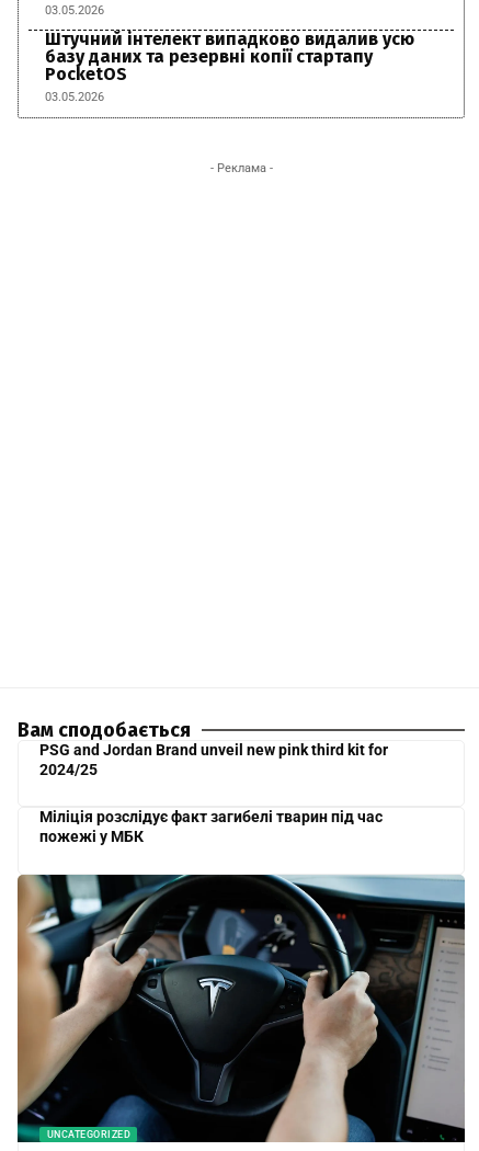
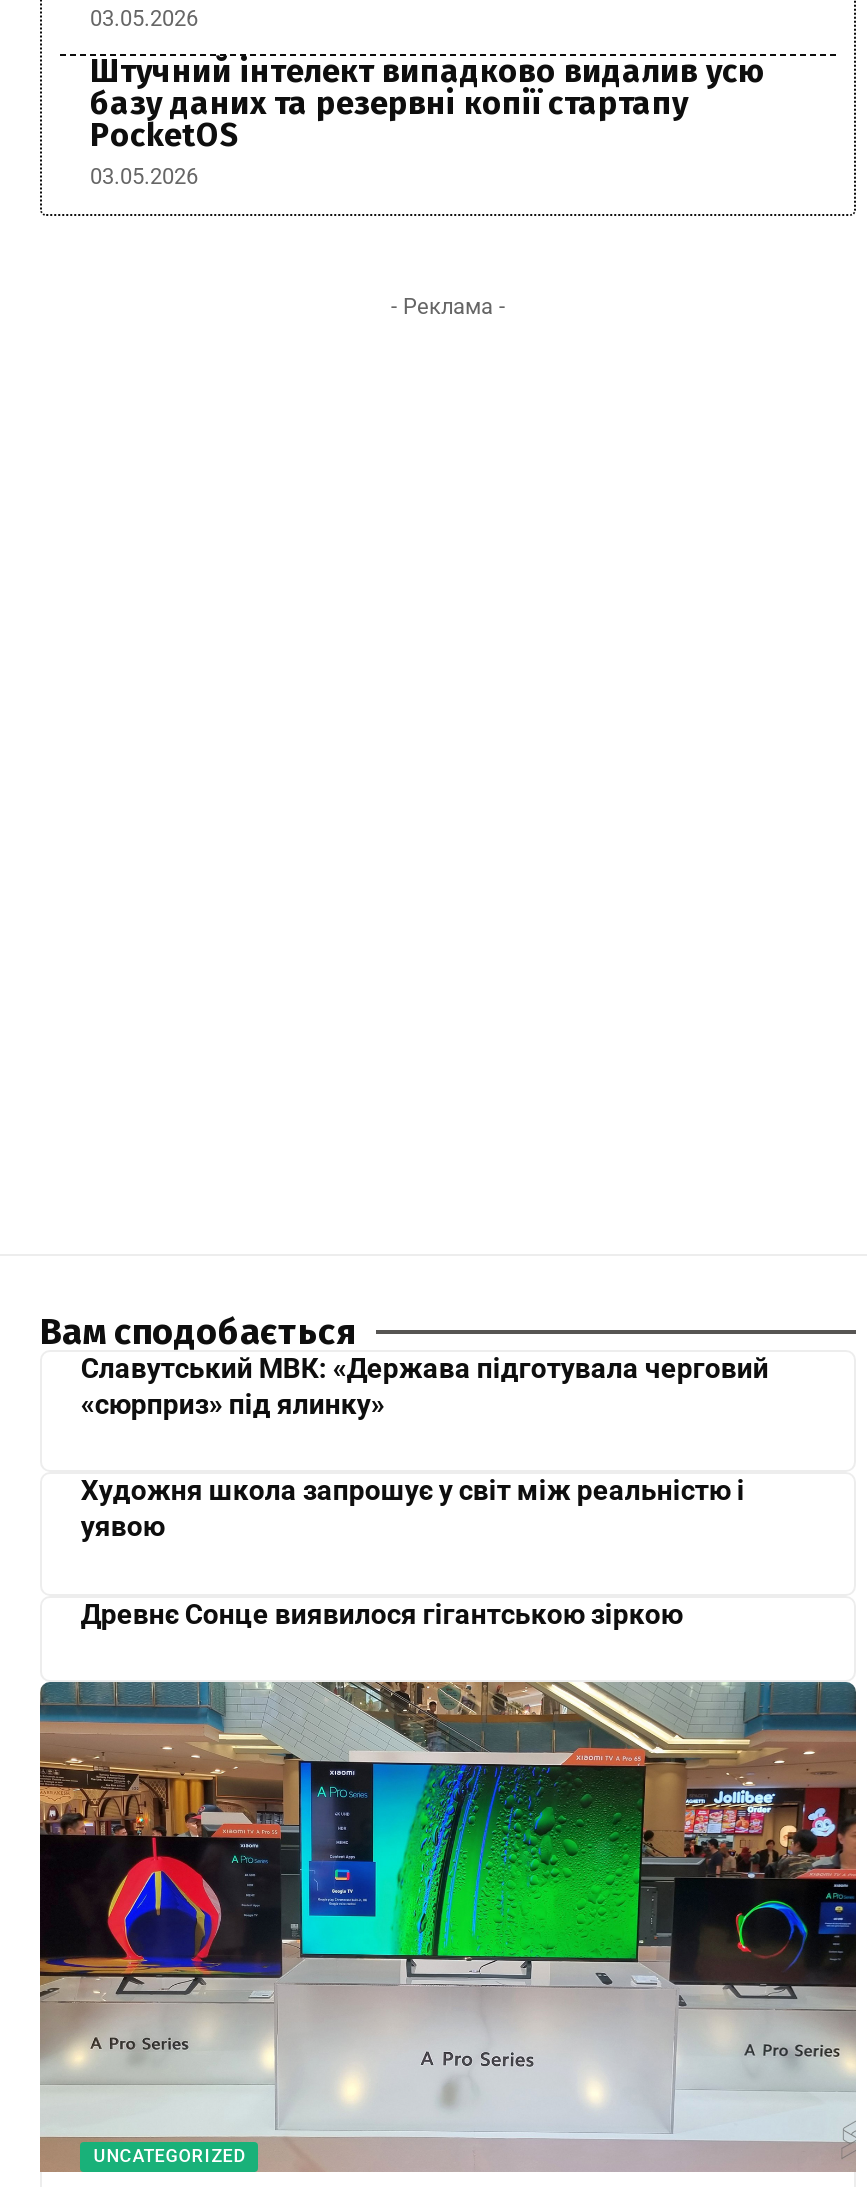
- PSG and Jordan Brand unveil new pink third kit for
- 2024/25
- Міліція розслідує факт загибелі тварин під час
- пожежі у МБК
+ Славутcький МВК: «Держава підготувала черговий
+ «сюрприз» під ялинку»
+ Художня школа запрошує у світ між реальністю і
+ уявою
+ Древнє Сонце виявилося гігантською зіркою

- [image]
+ [image]
